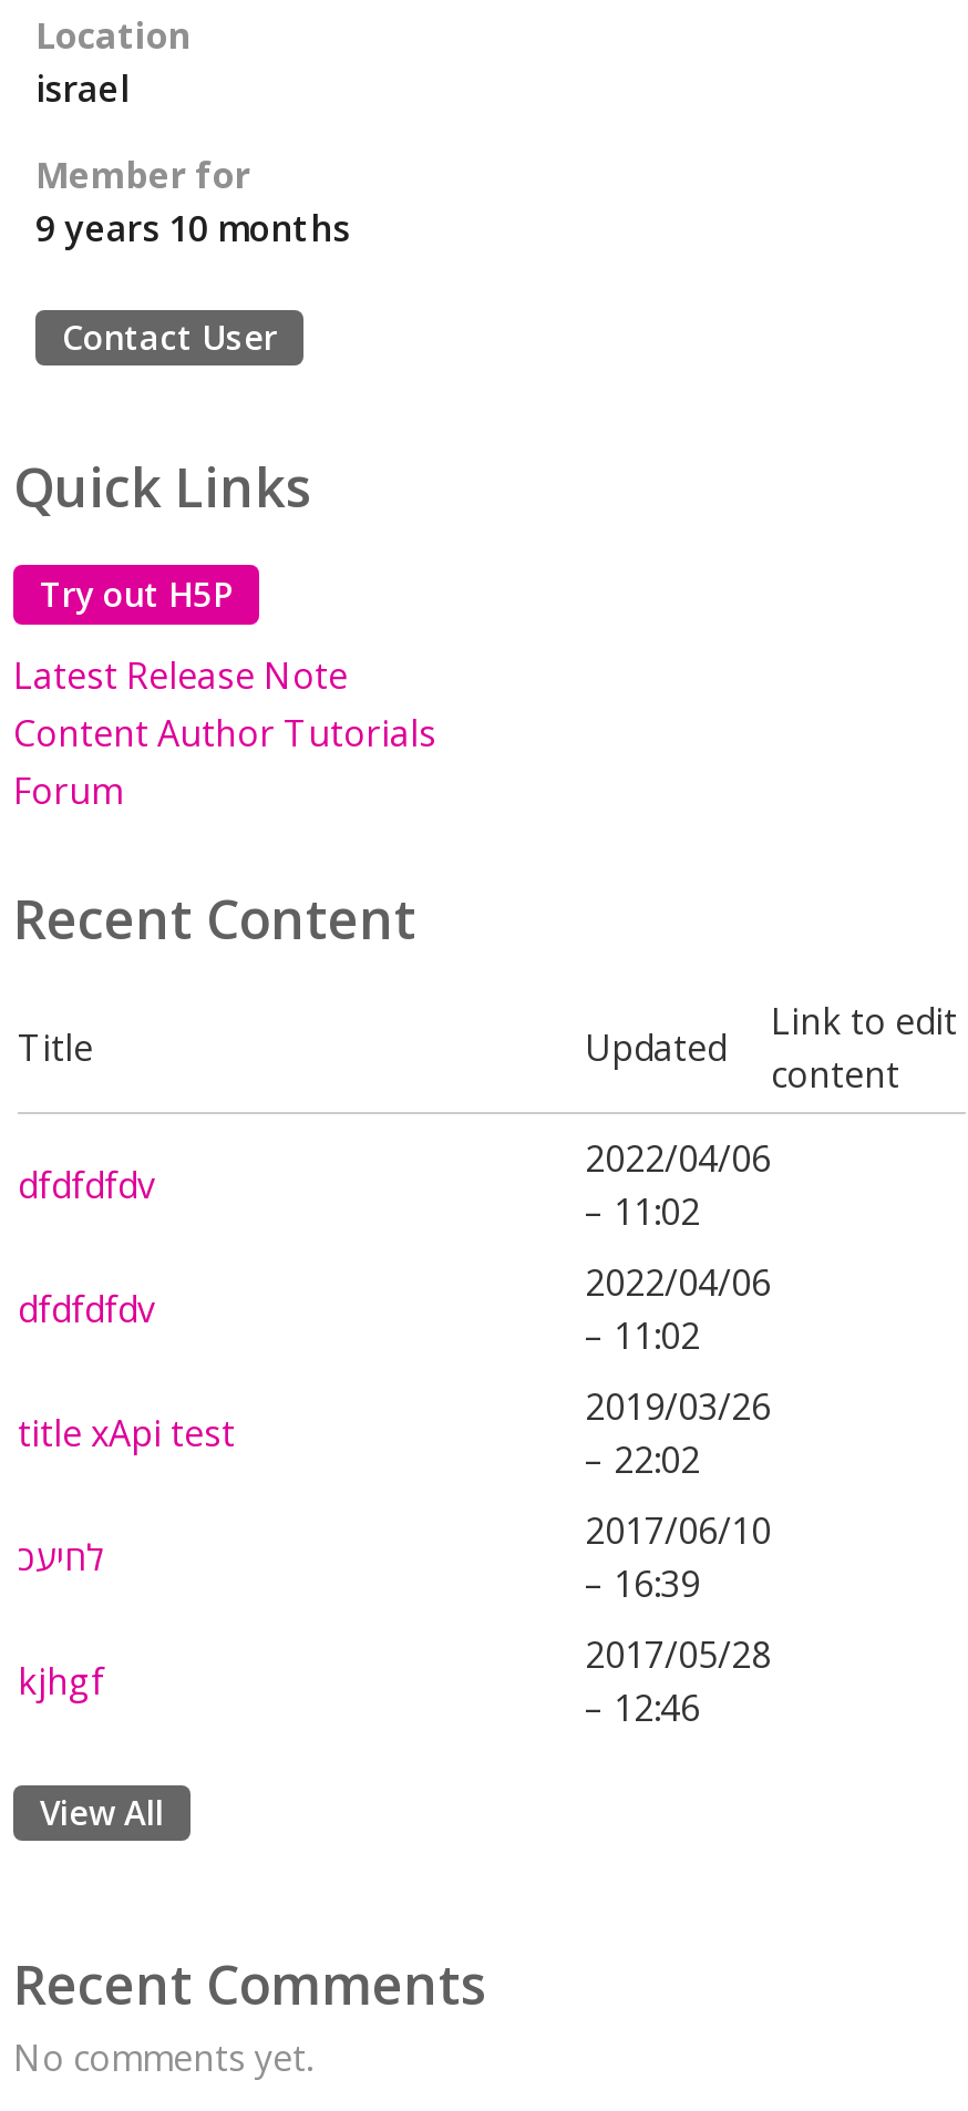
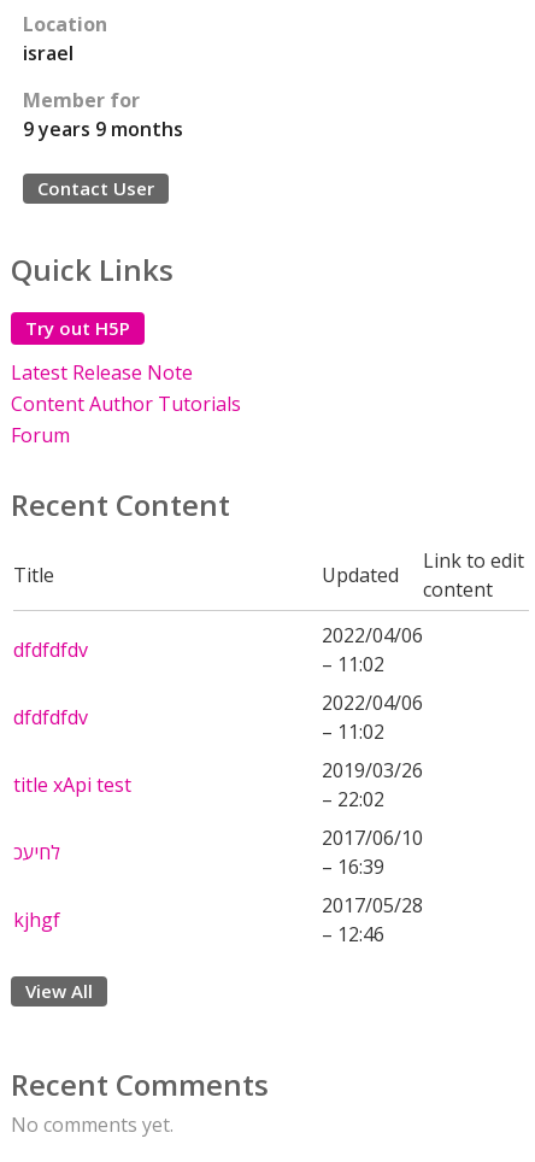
- 9 years 10 months
+ 9 years 9 months
